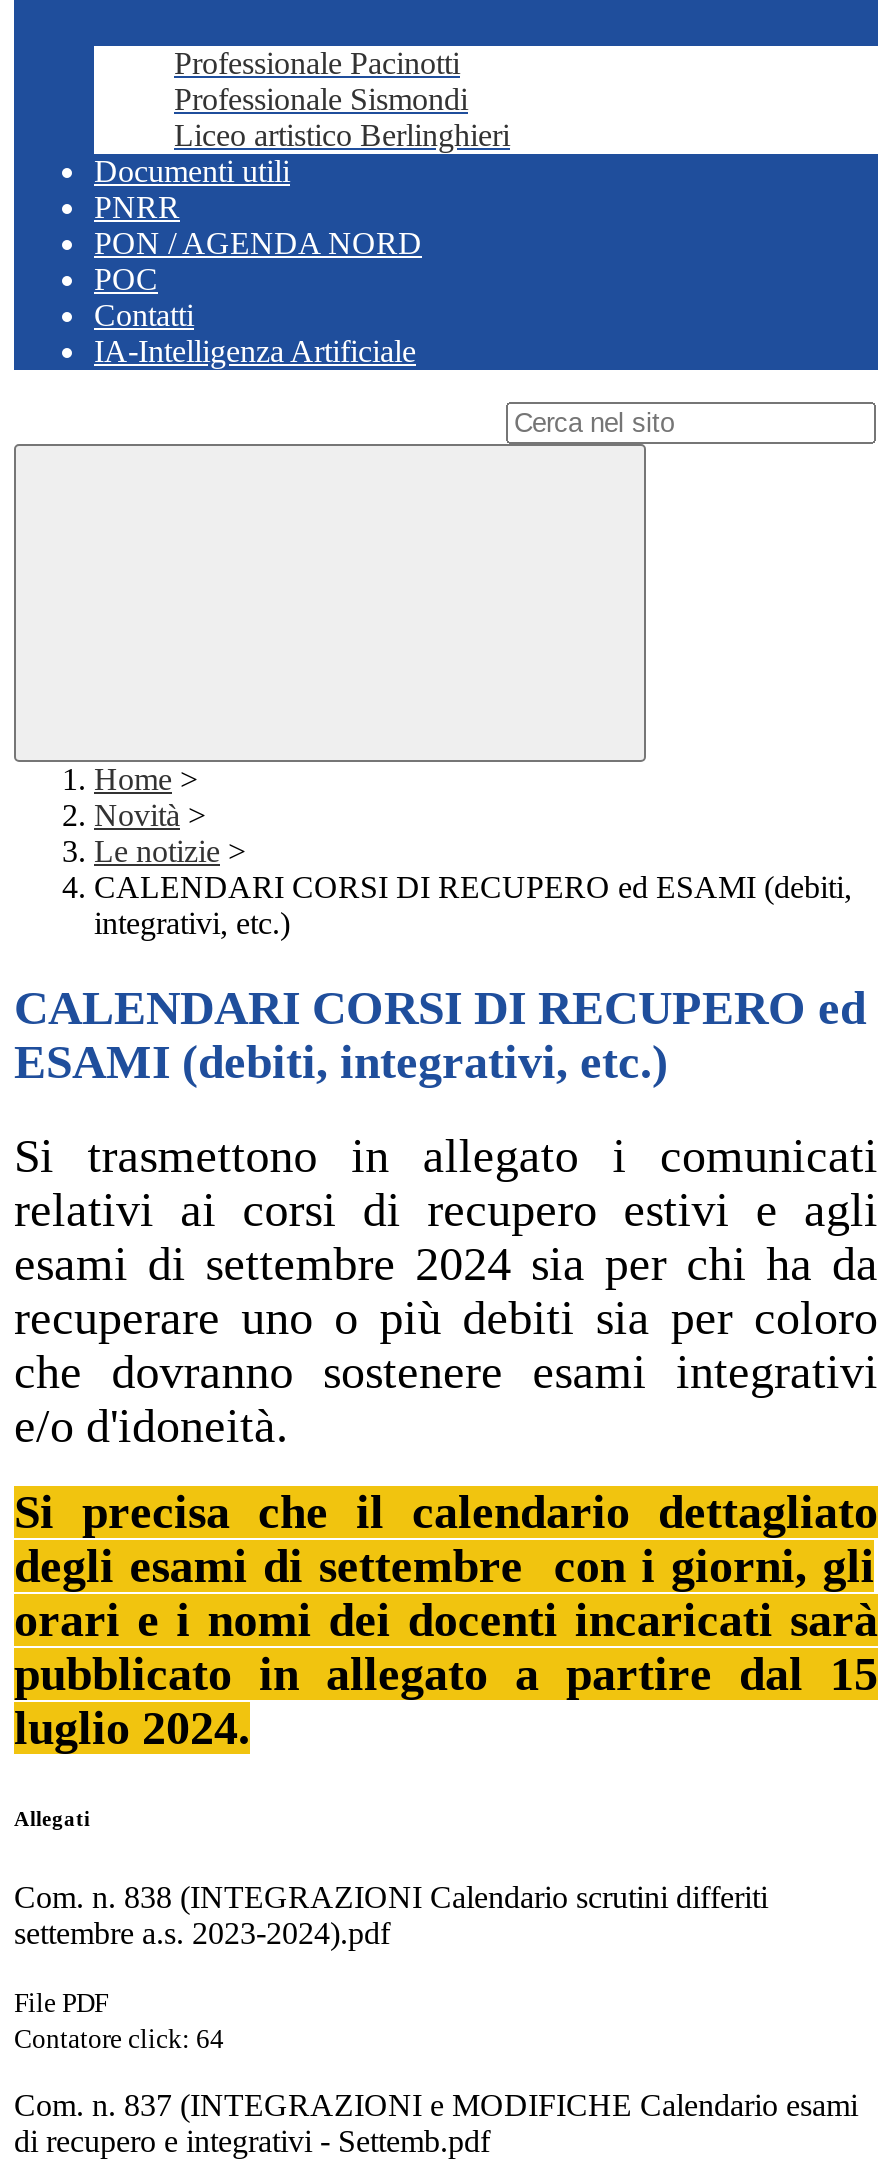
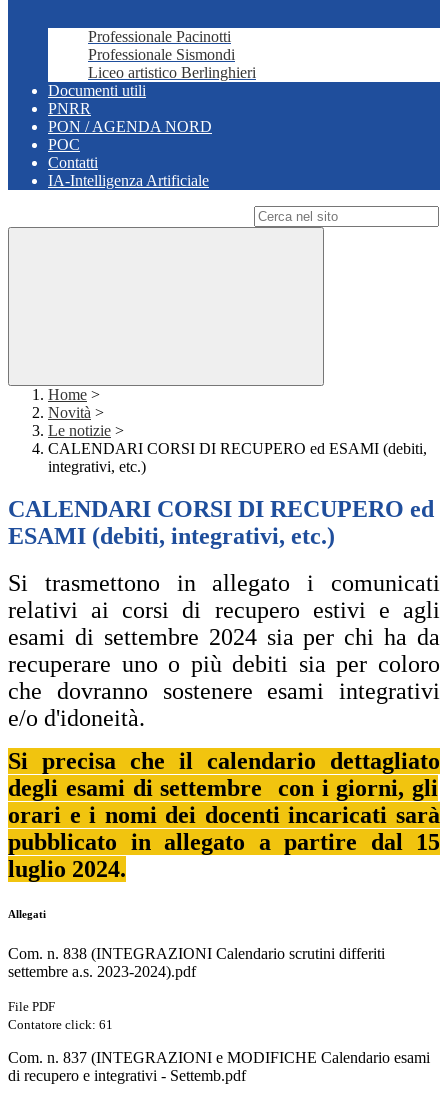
- Contatore click: 64
+ Contatore click: 61
